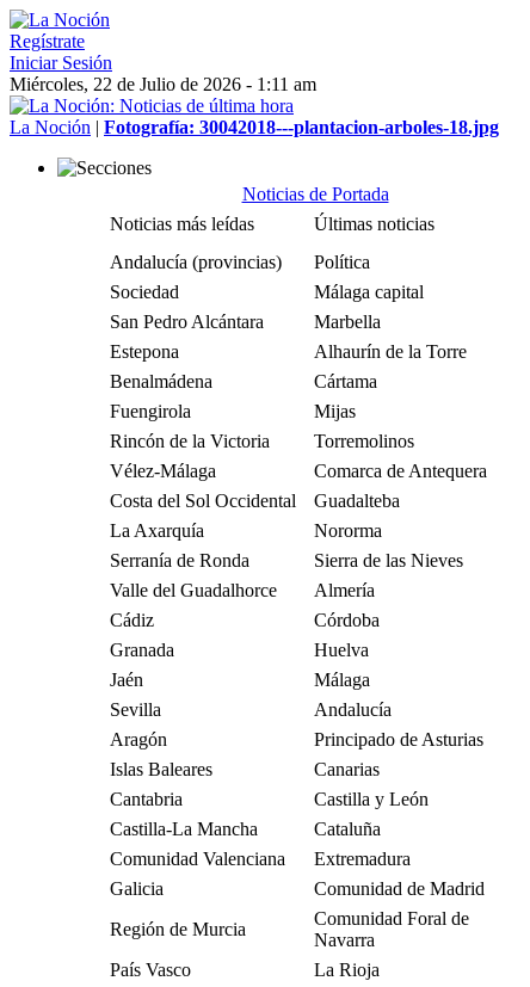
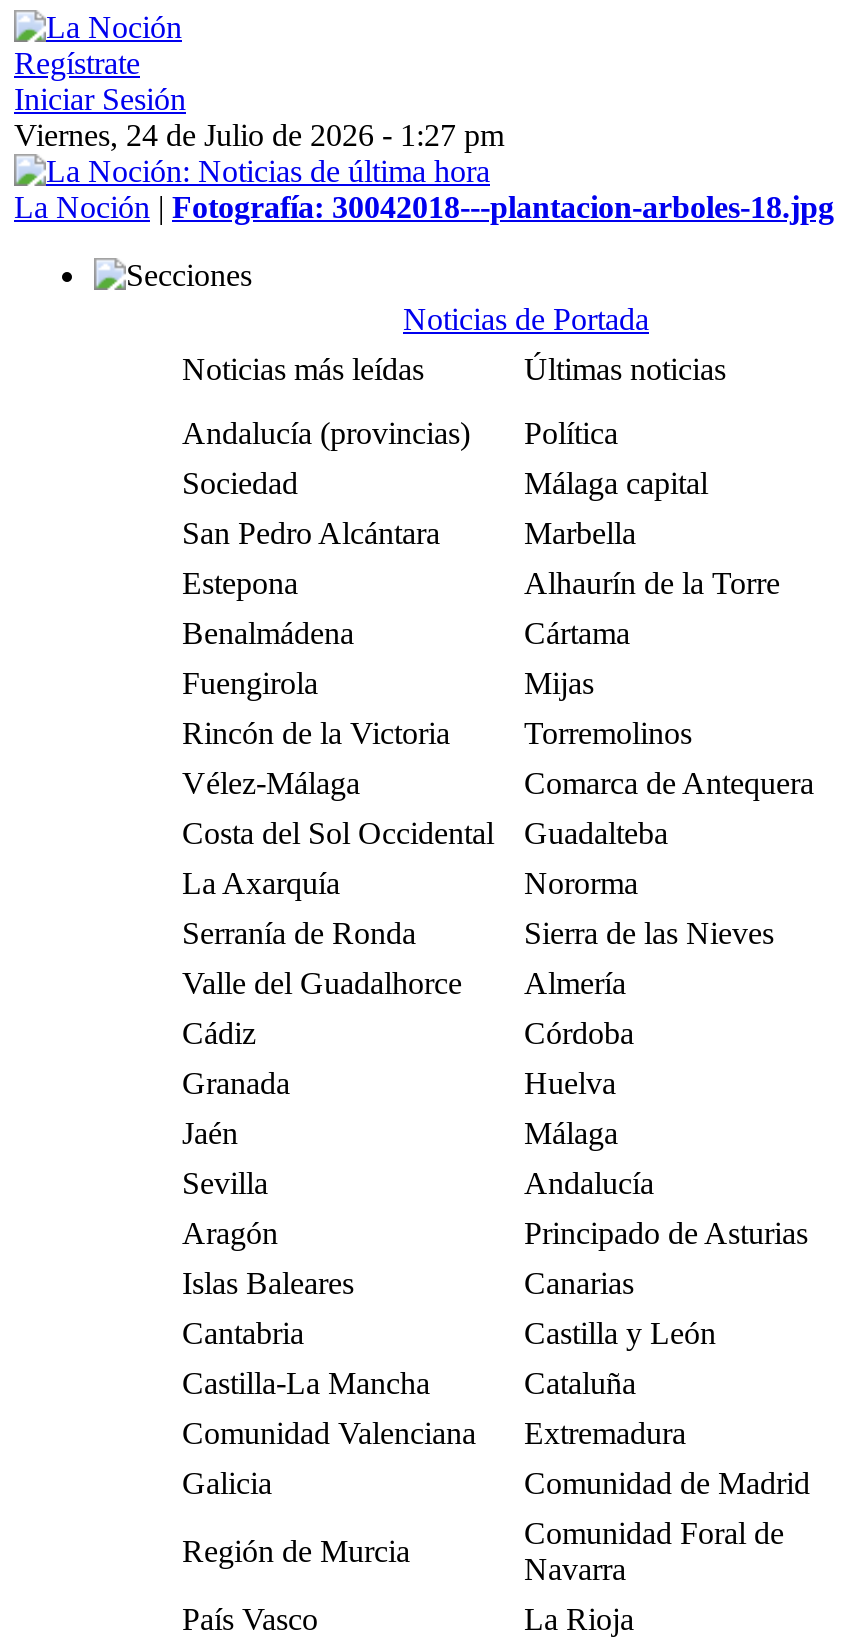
- Miércoles, 22 de Julio de 2026 - 1:11 am
+ Viernes, 24 de Julio de 2026 - 1:27 pm
